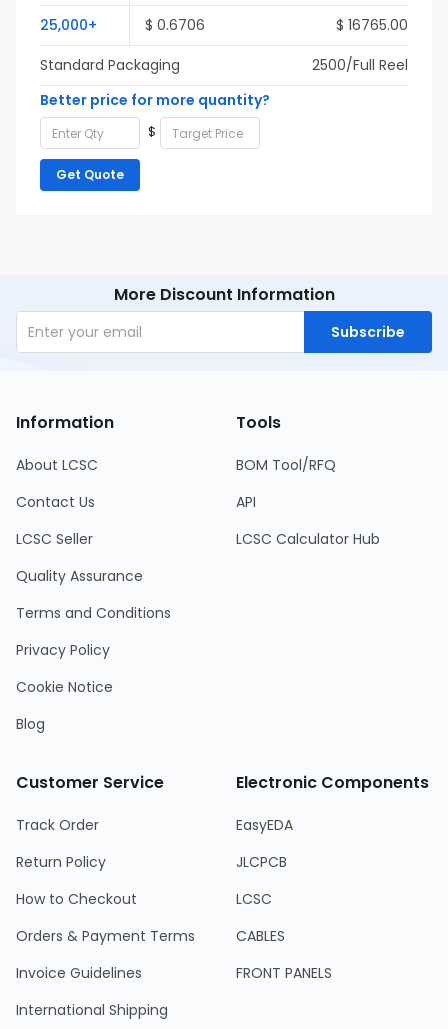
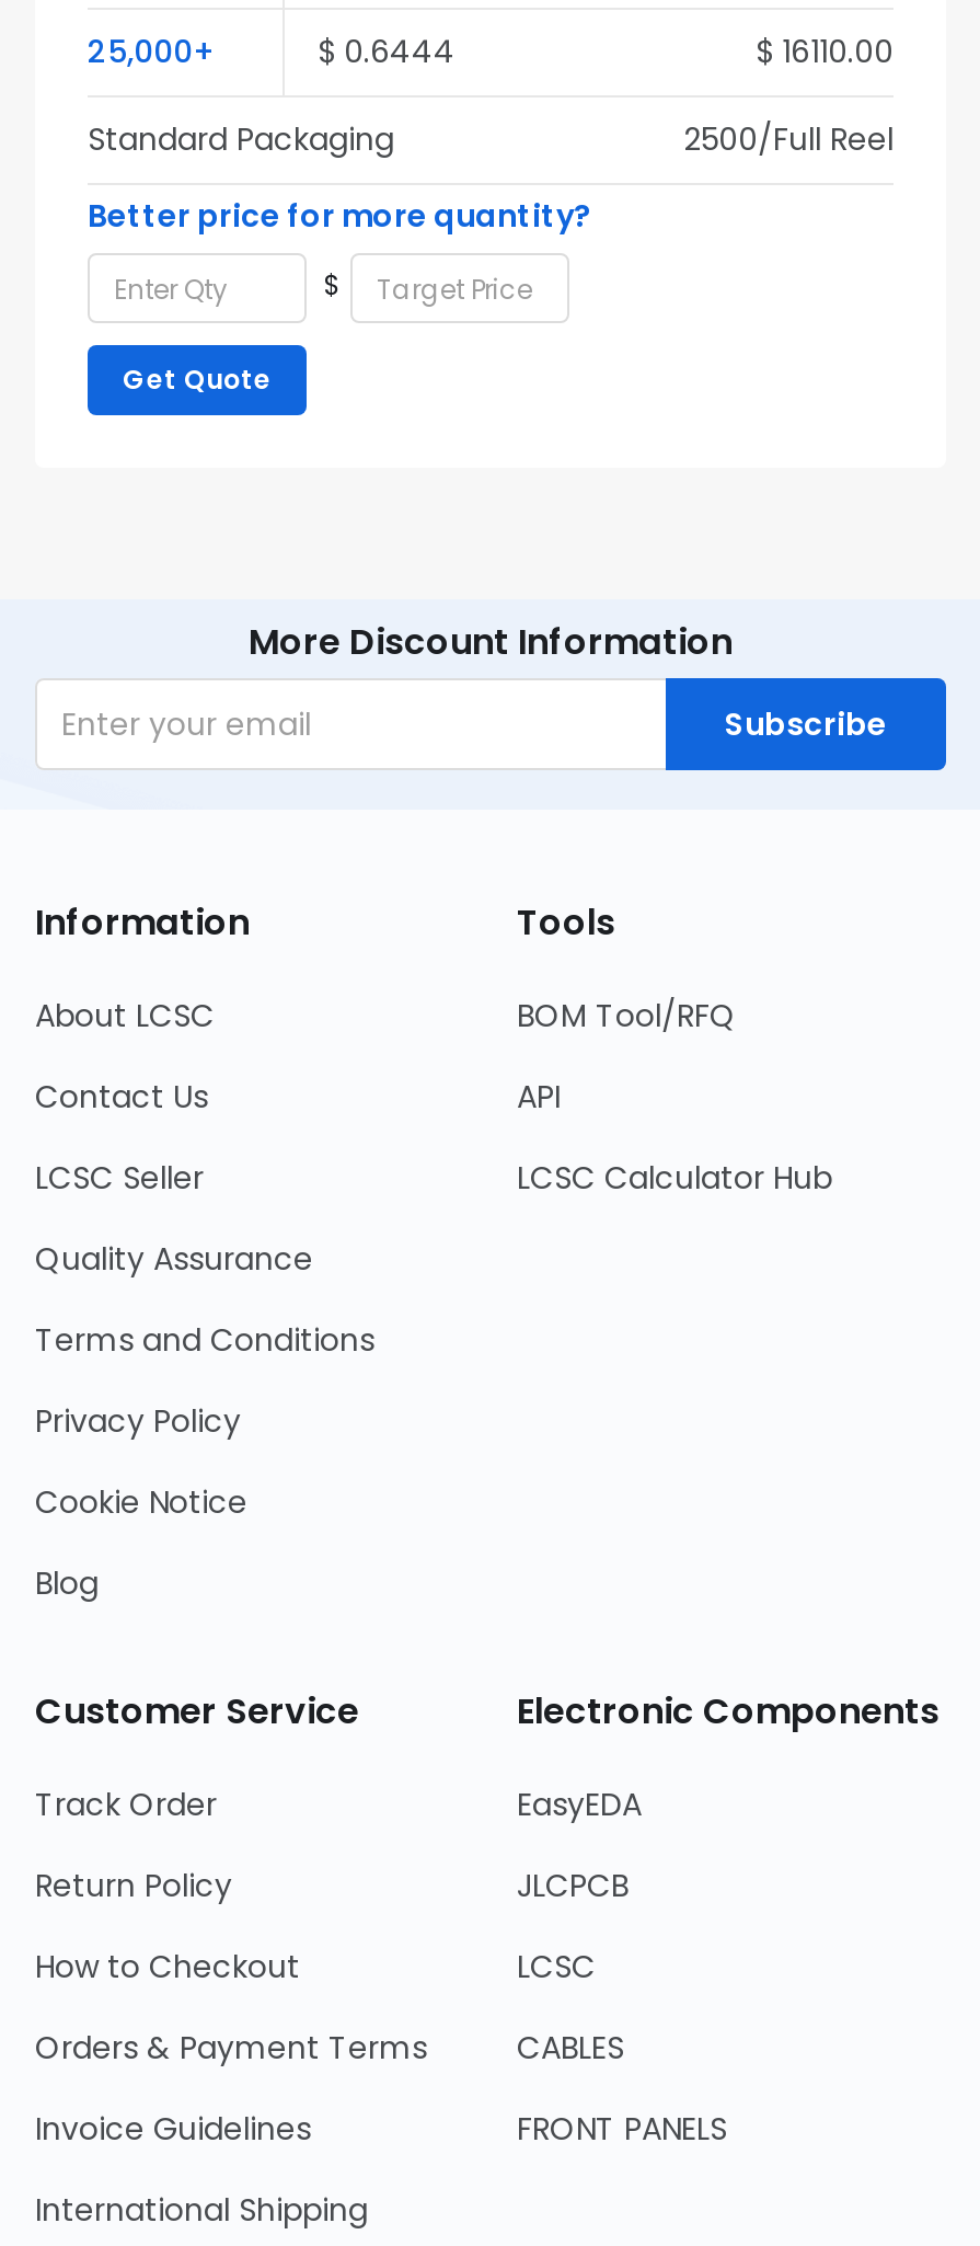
- $ 0.6706
+ $ 0.6444

- $ 16765.00
+ $ 16110.00
